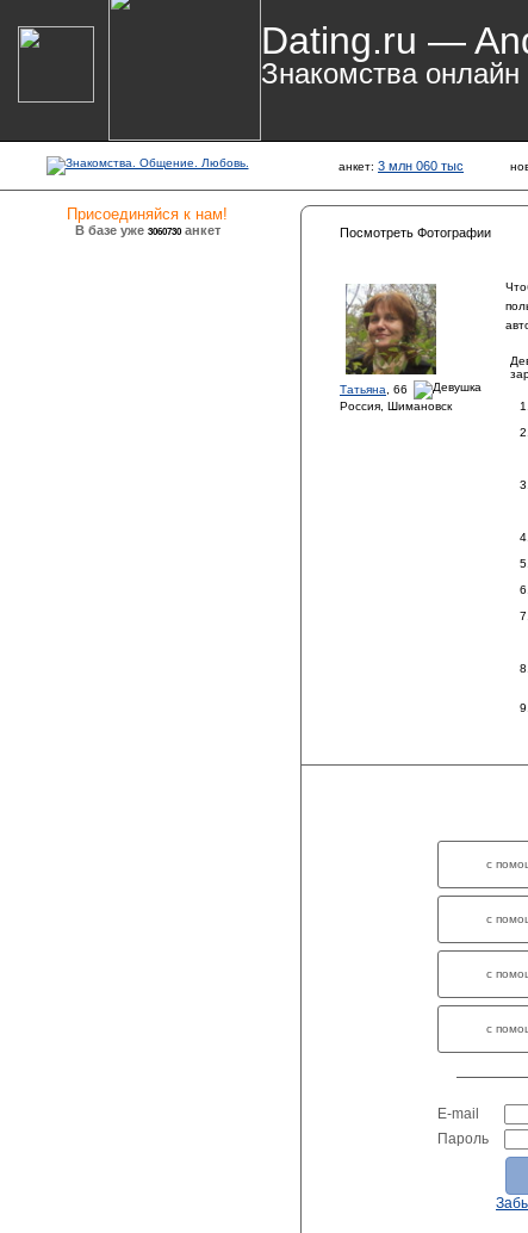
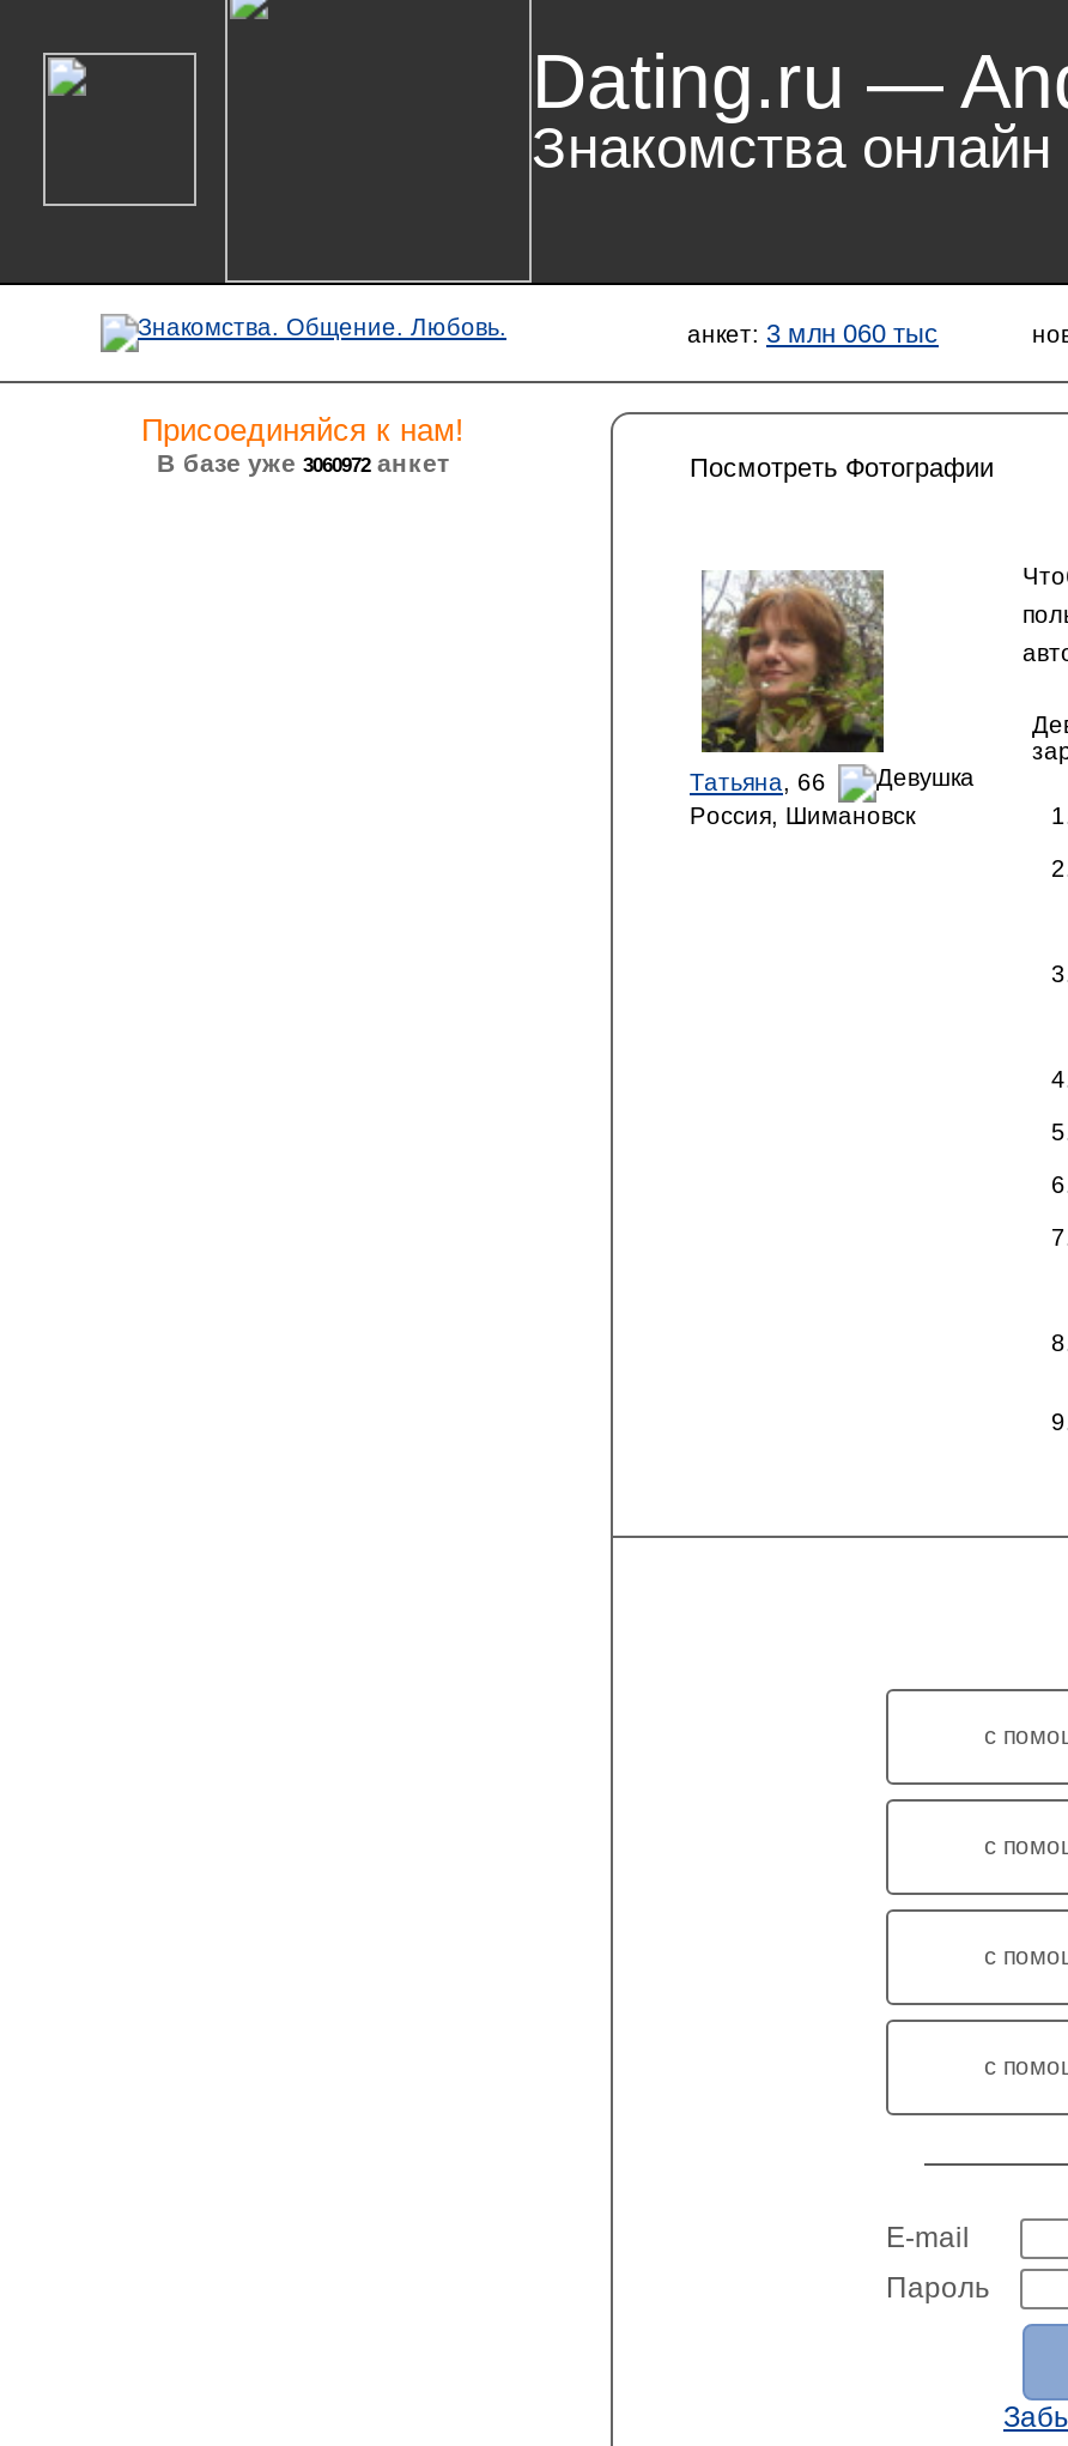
- В базе уже 3060730 анкет
+ В базе уже 3060972 анкет
